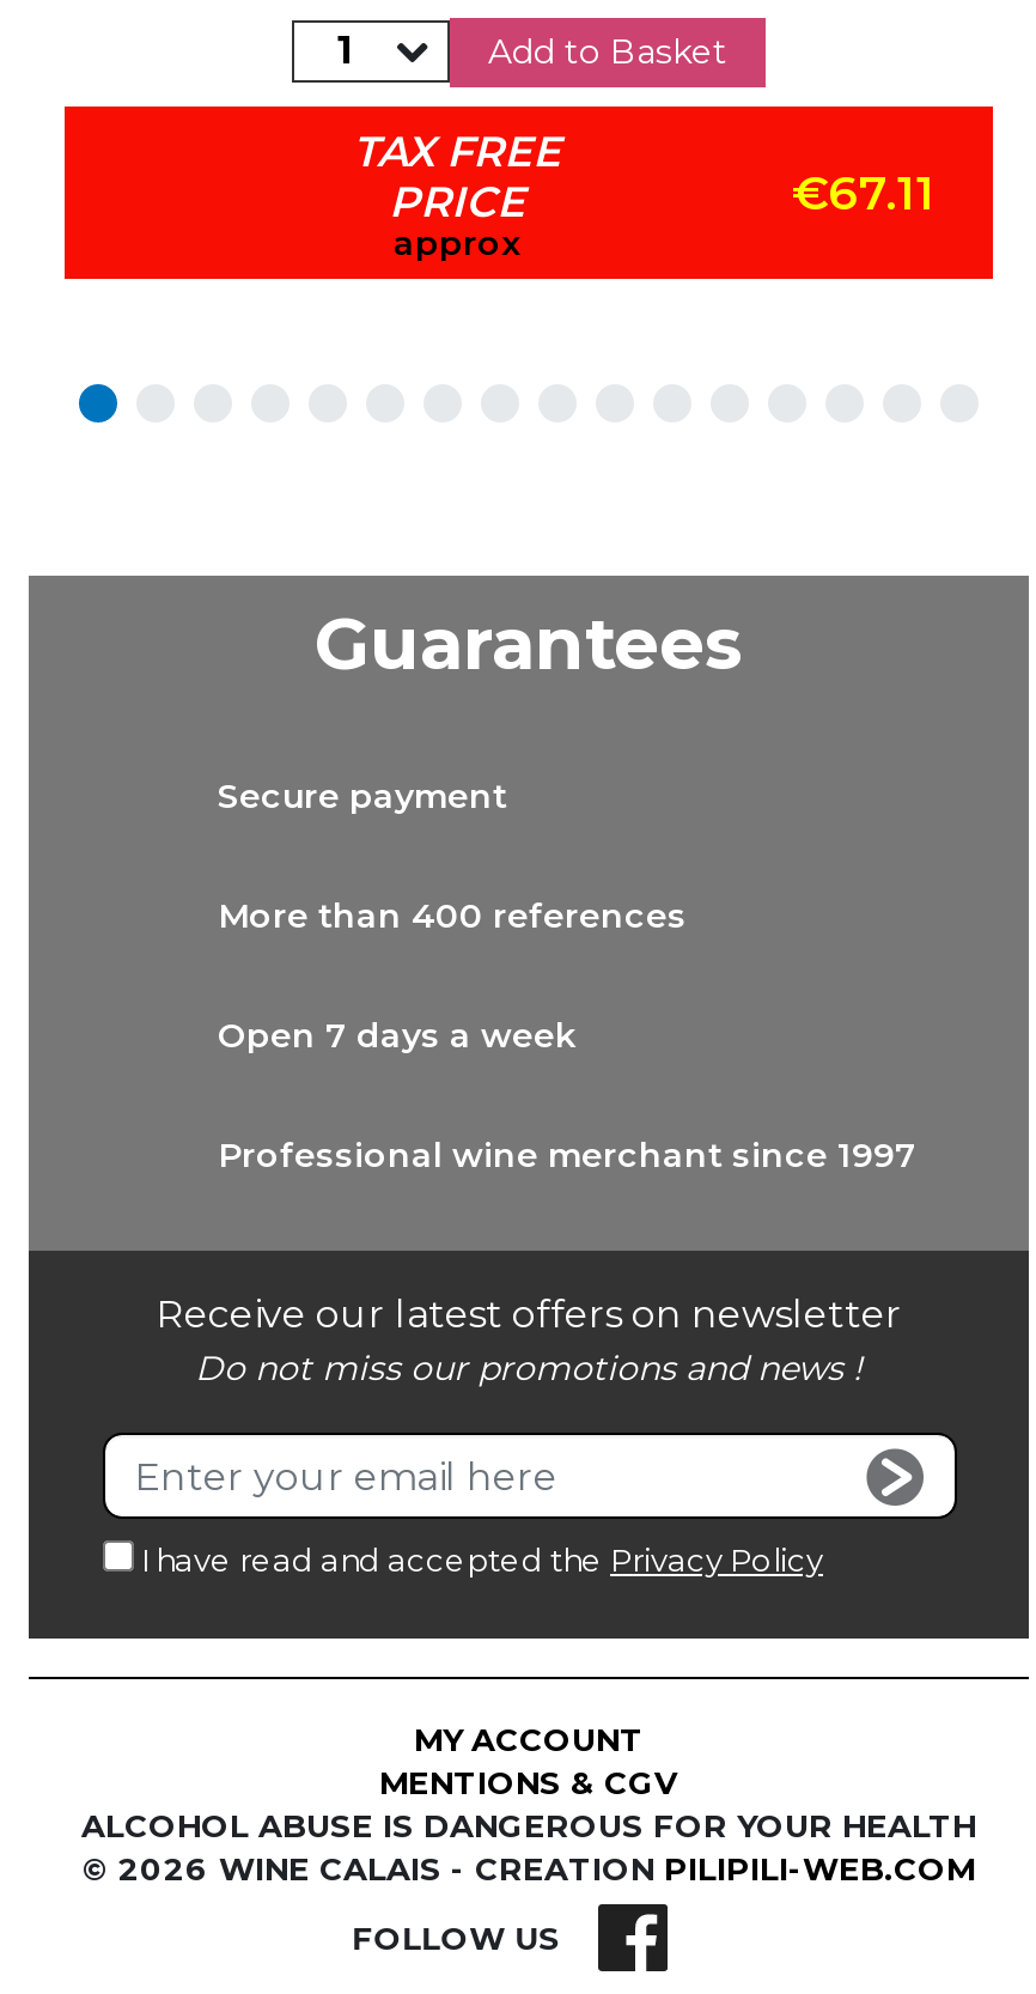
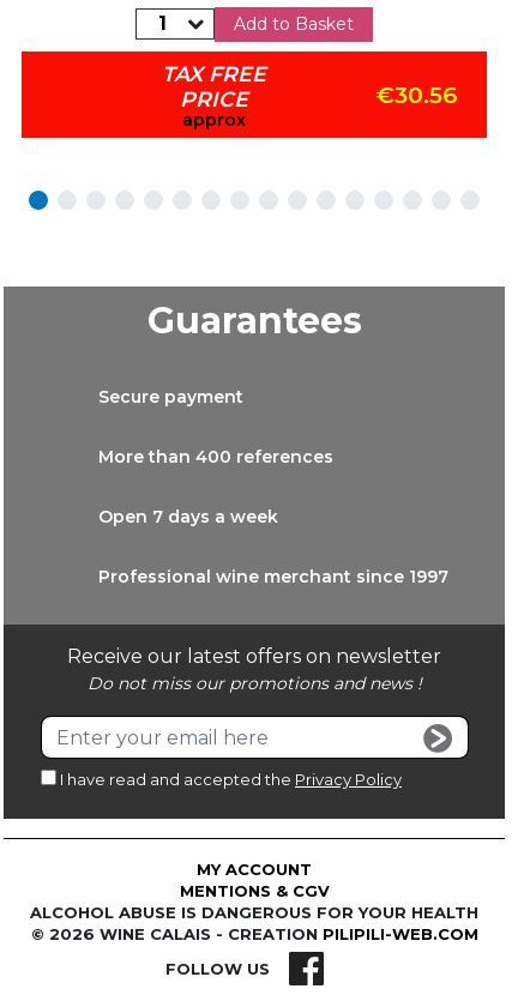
- €67.11
+ €30.56
